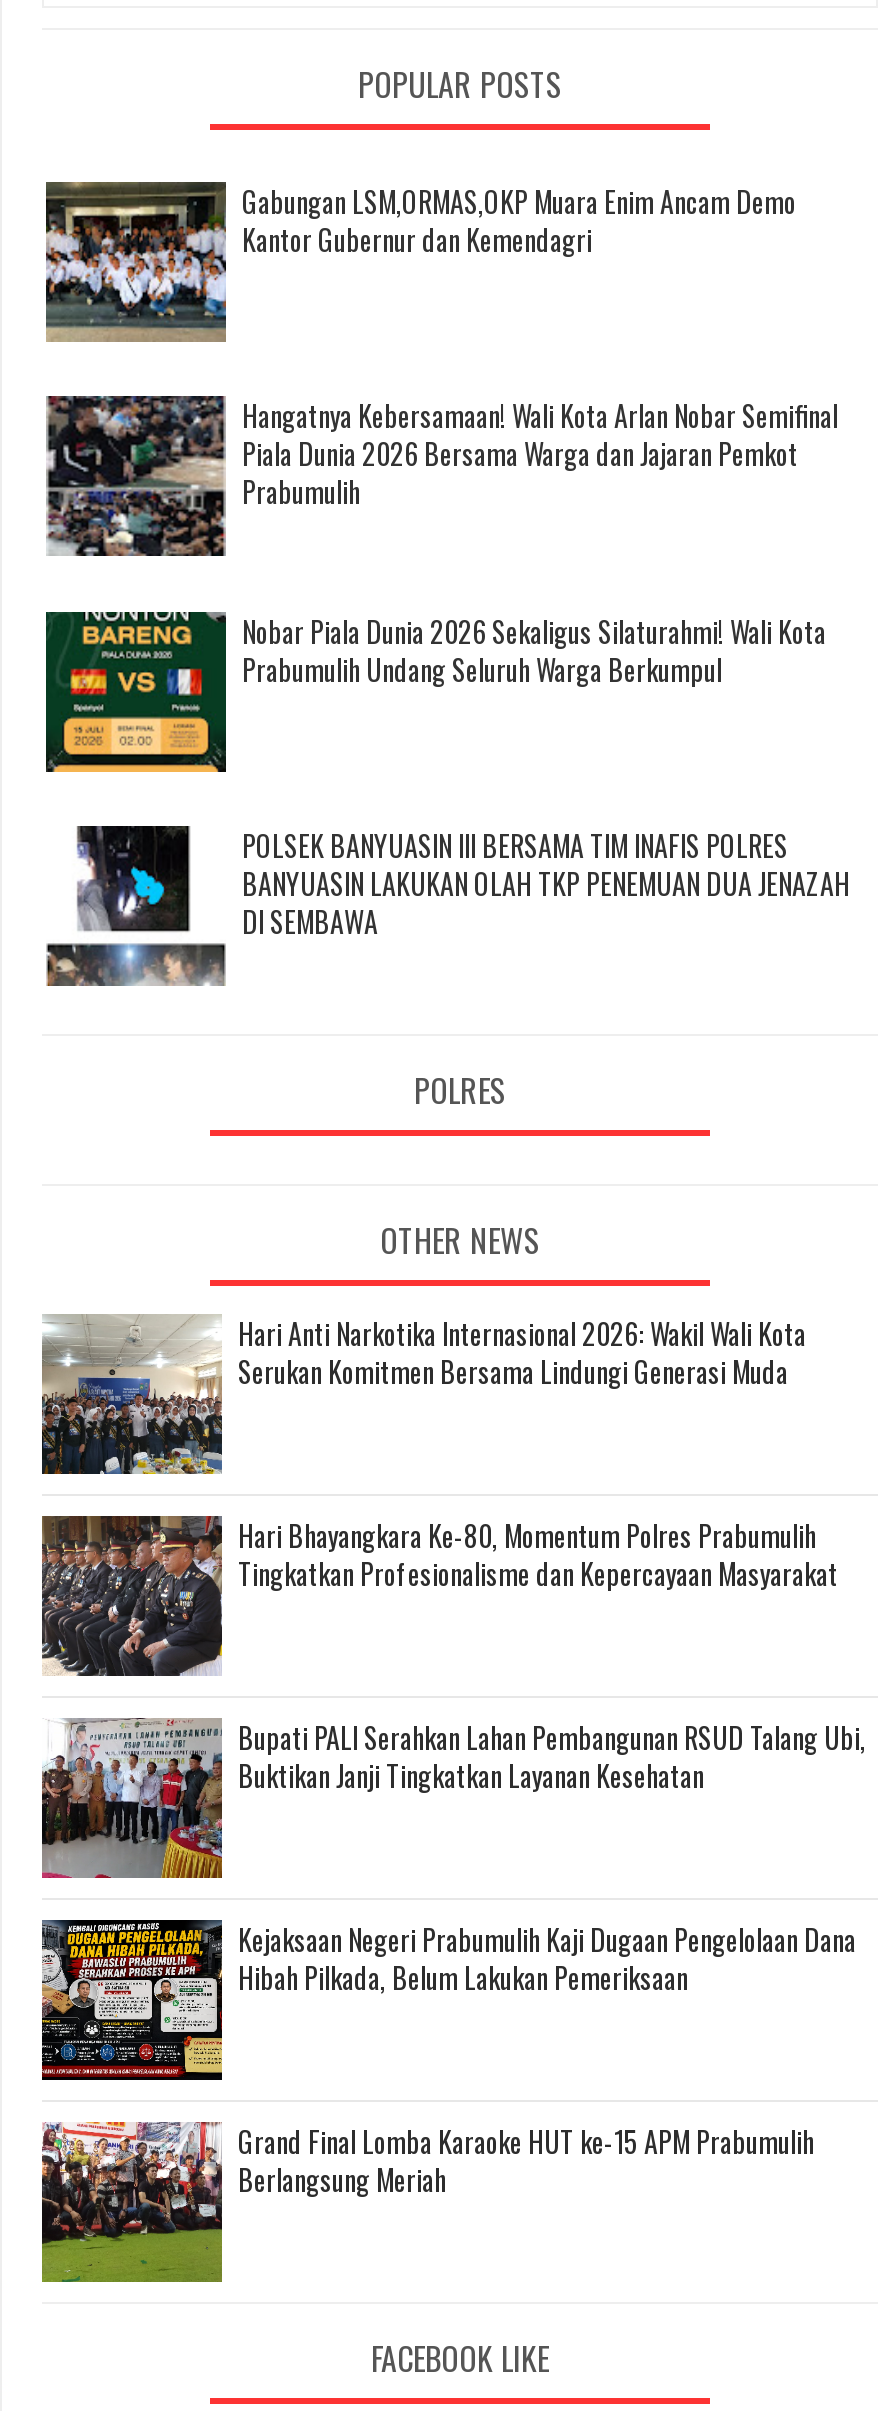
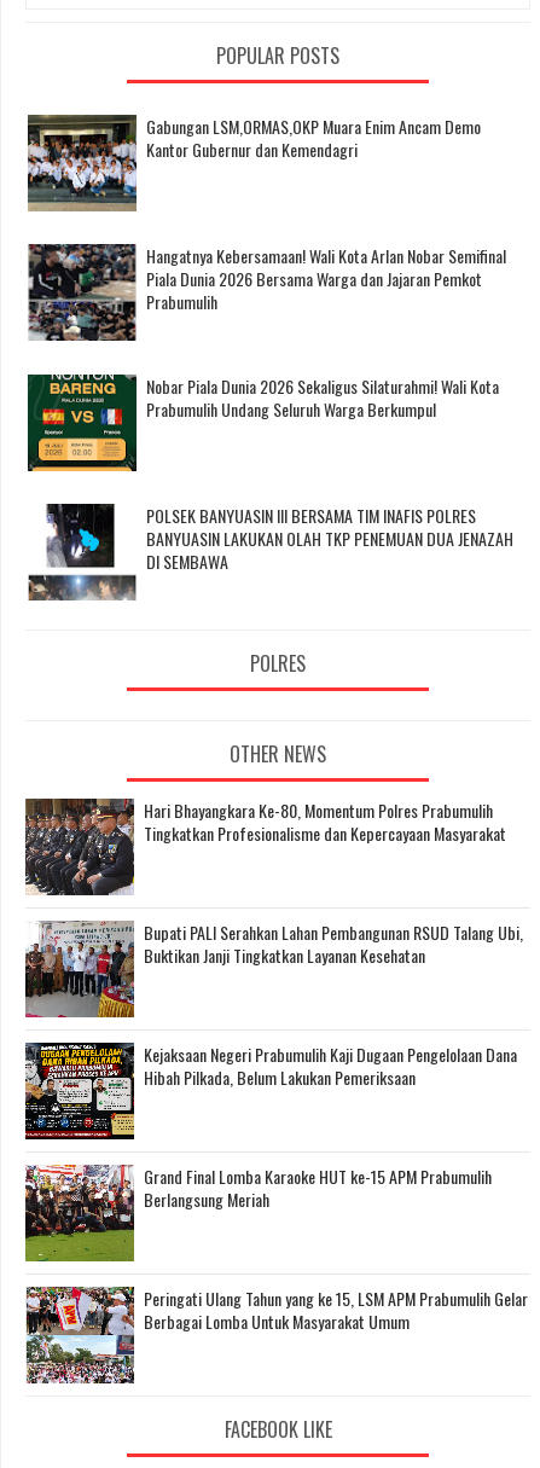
- [image]
- Hari Anti Narkotika Internasional 2026: Wakil Wali Kota
- Serukan Komitmen Bersama Lindungi Generasi Muda

moved up: [image] | Hari Bhayangkara Ke-80, Momentum Polres Prabumulih | Tingkatkan Profesionalisme dan Kepercayaan Masyarakat | ... | Grand Final Lomba Karaoke HUT ke-15 APM Prabumulih | Berlangsung Meriah

moved up: [image]

+ [image]
+ Peringati Ulang Tahun yang ke 15, LSM APM Prabumulih Gelar
+ Berbagai Lomba Untuk Masyarakat Umum
